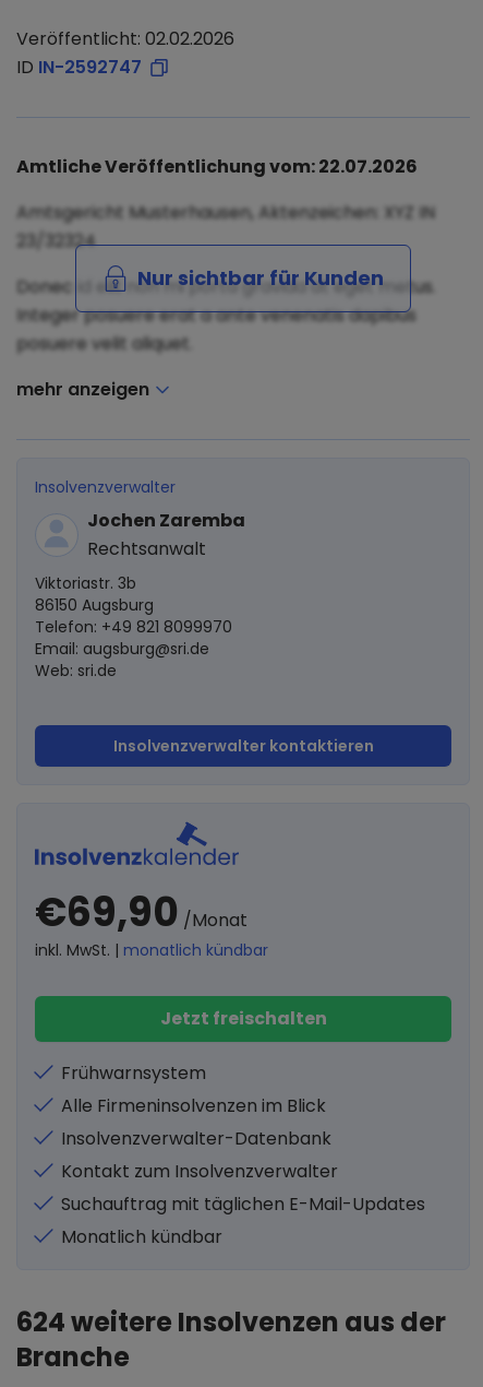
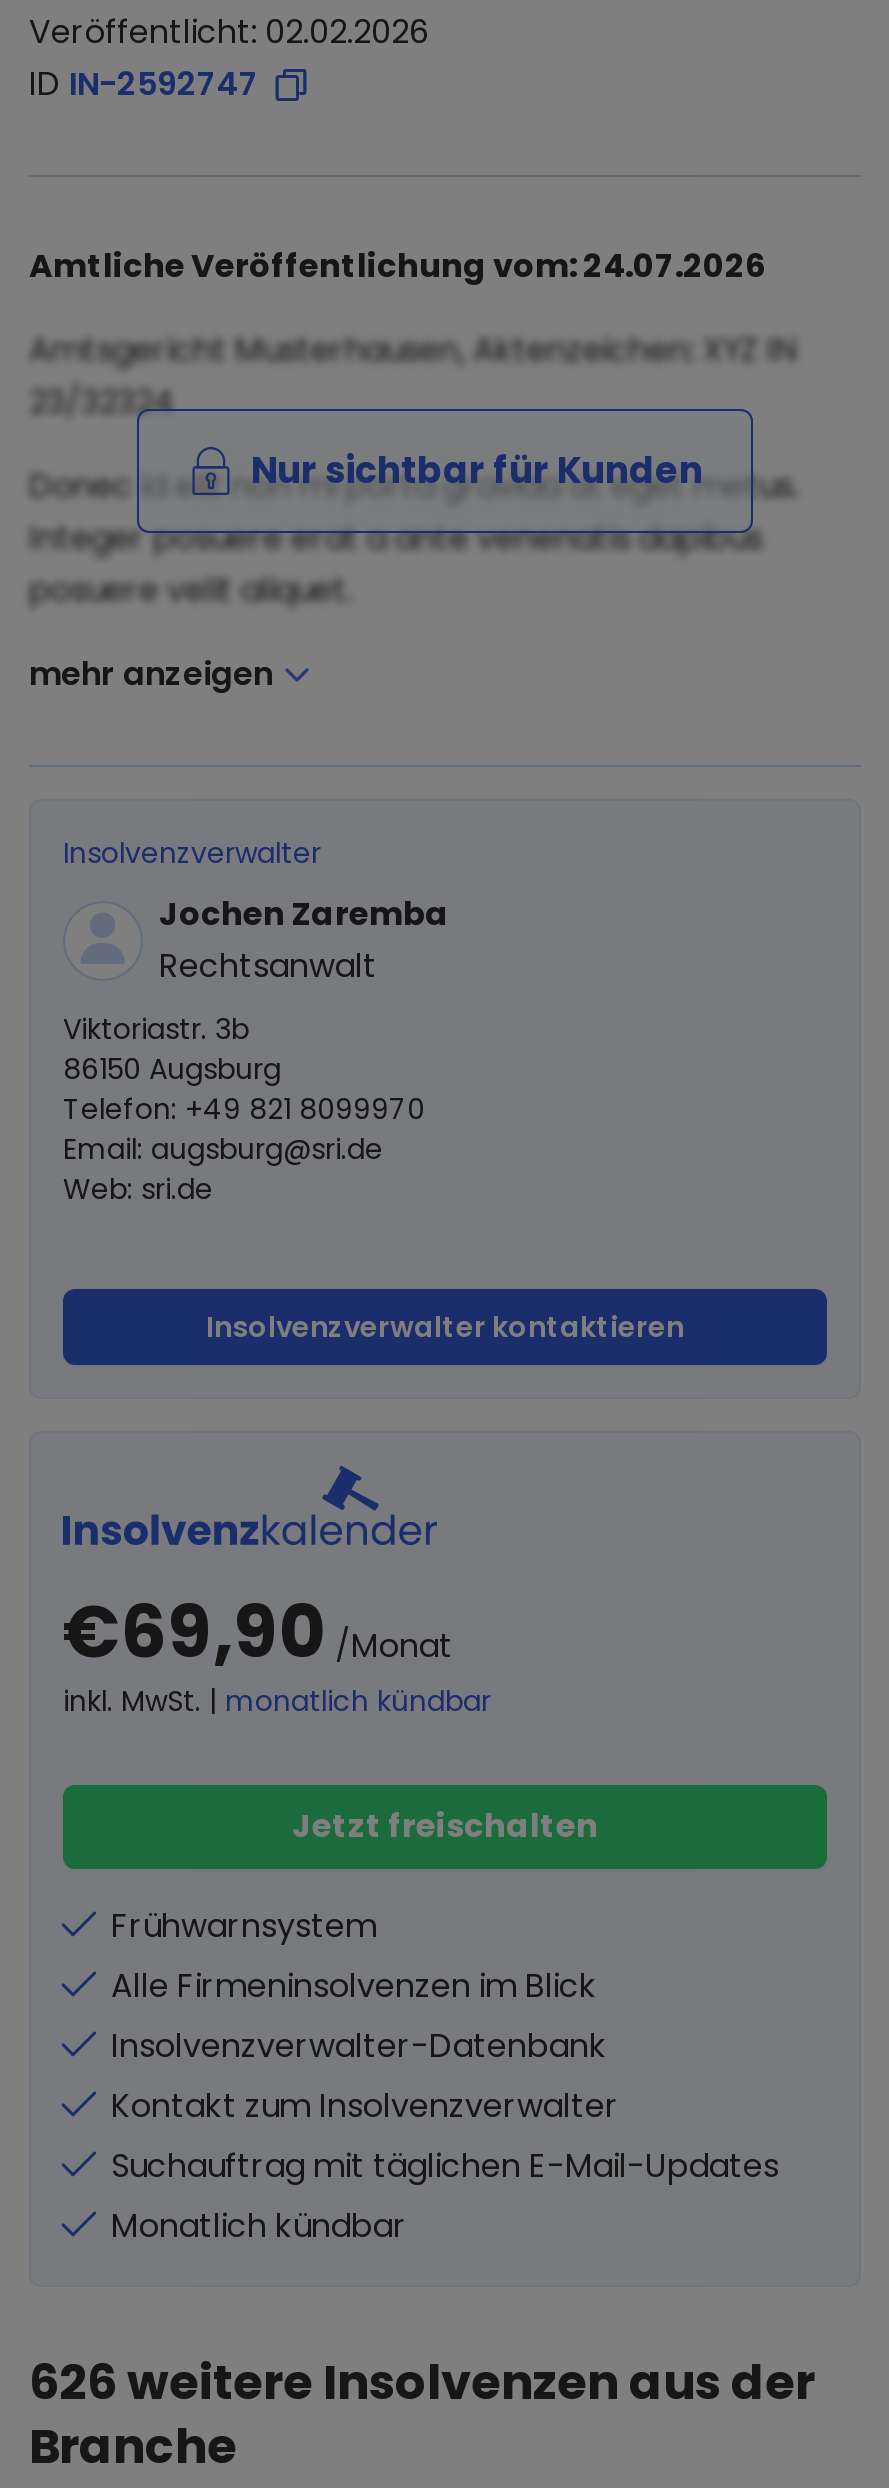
- Amtliche Veröffentlichung vom: 22.07.2026
+ Amtliche Veröffentlichung vom: 24.07.2026

- 624 weitere Insolvenzen aus der
+ 626 weitere Insolvenzen aus der
